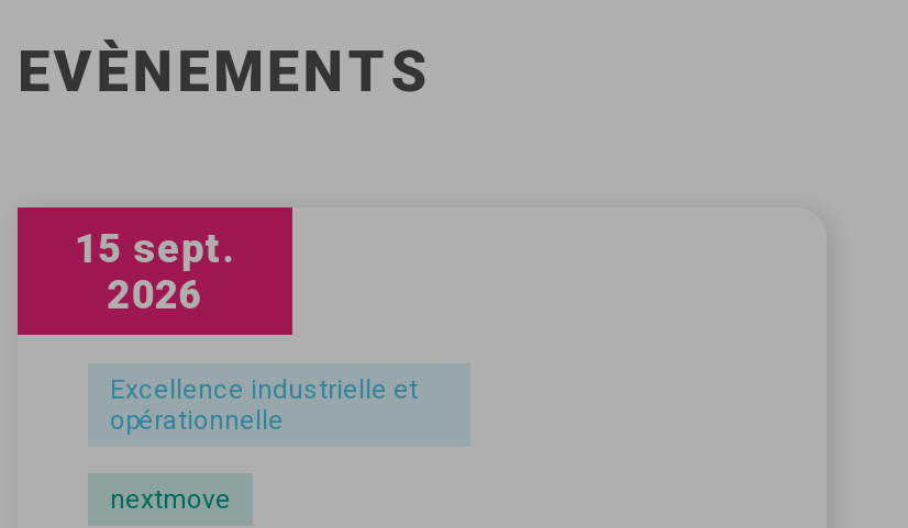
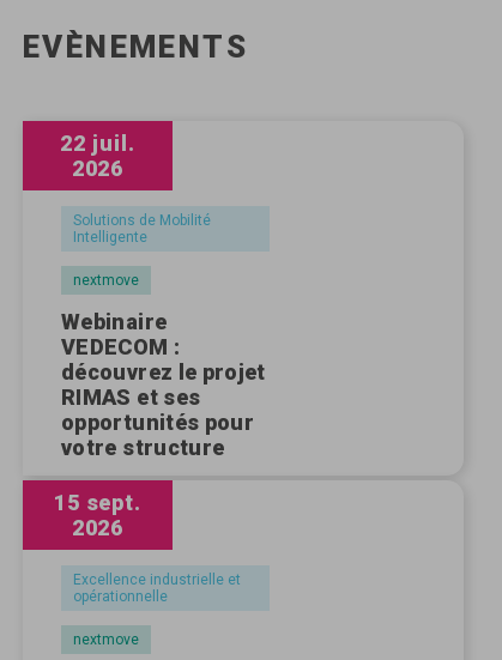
+ 22 juil.
+ 2026
+ Solutions de Mobilité
+ Intelligente
+ nextmove
+ Webinaire
+ VEDECOM :
+ découvrez le projet
+ RIMAS et ses
+ opportunités pour
+ votre structure
